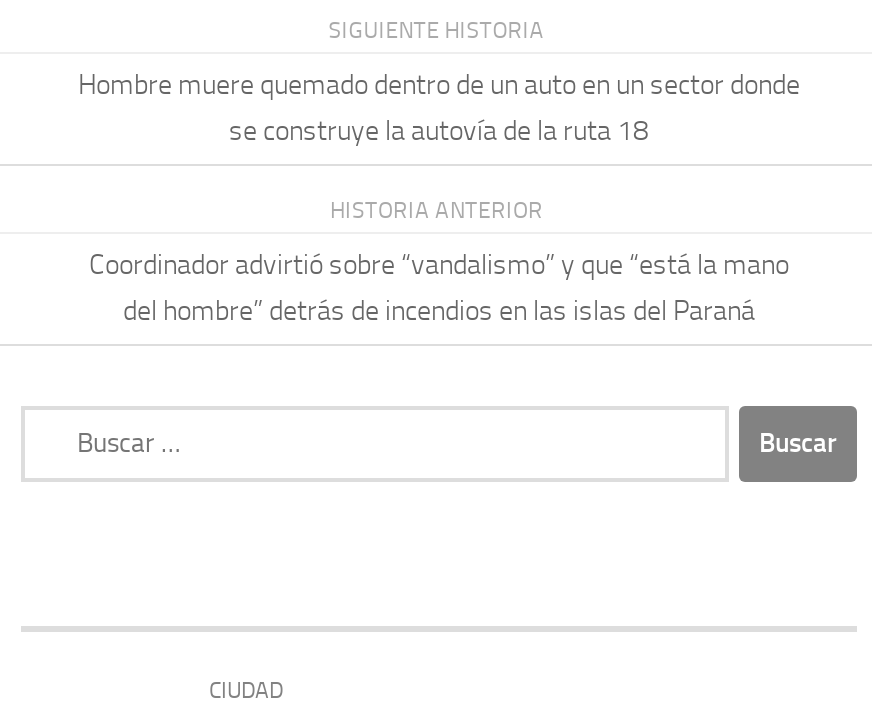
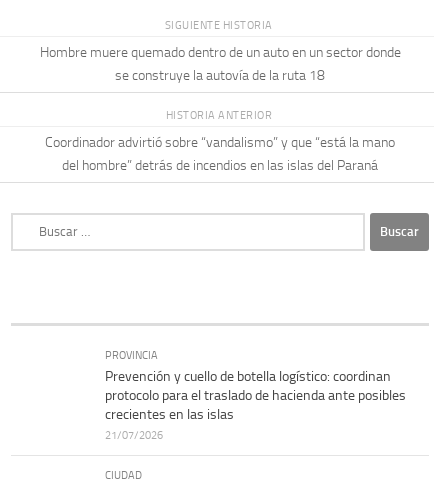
+ PROVINCIA
+ Prevención y cuello de botella logístico: coordinan
+ protocolo para el traslado de hacienda ante posibles
+ crecientes en las islas
+ 21/07/2026
